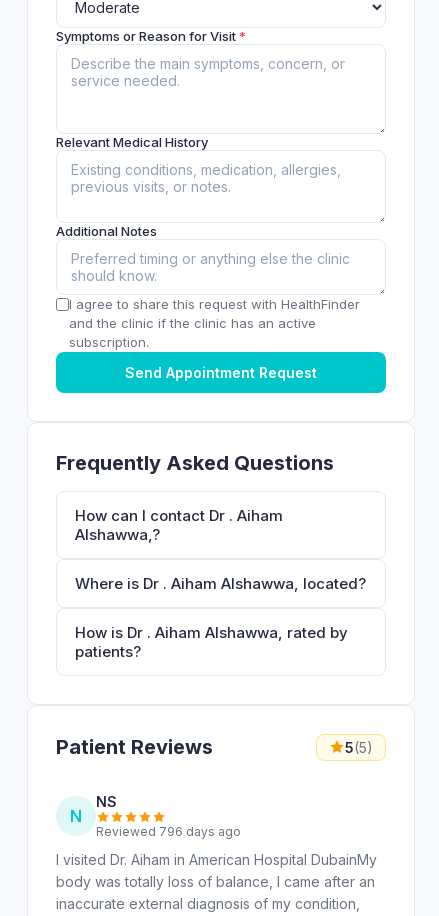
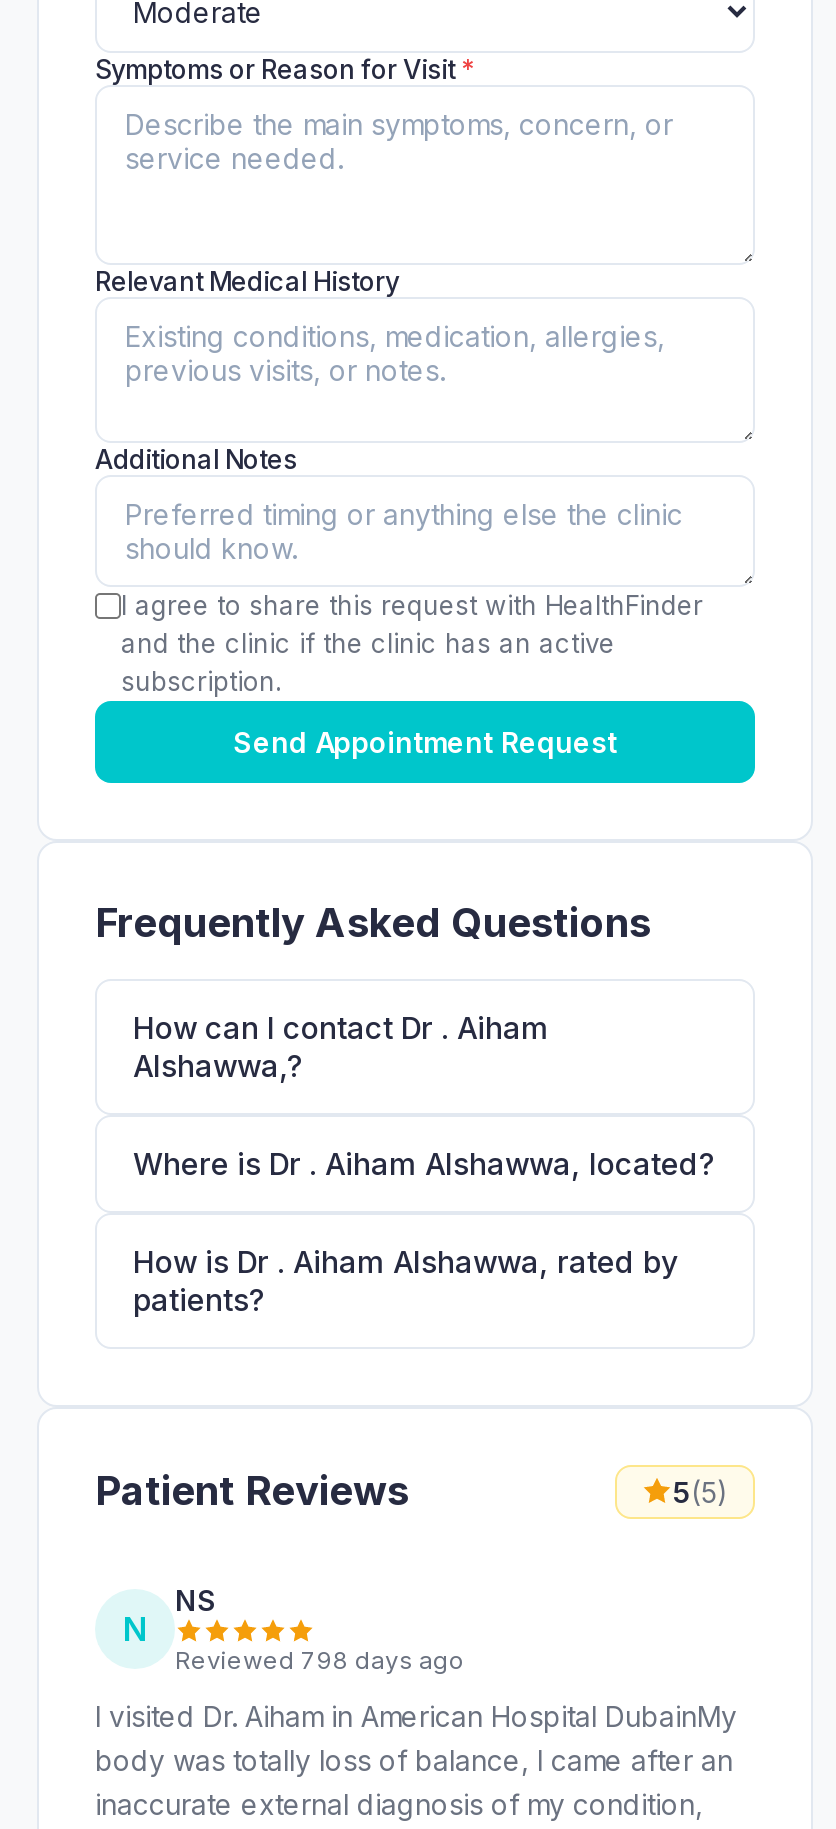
- Reviewed 796 days ago
+ Reviewed 798 days ago
